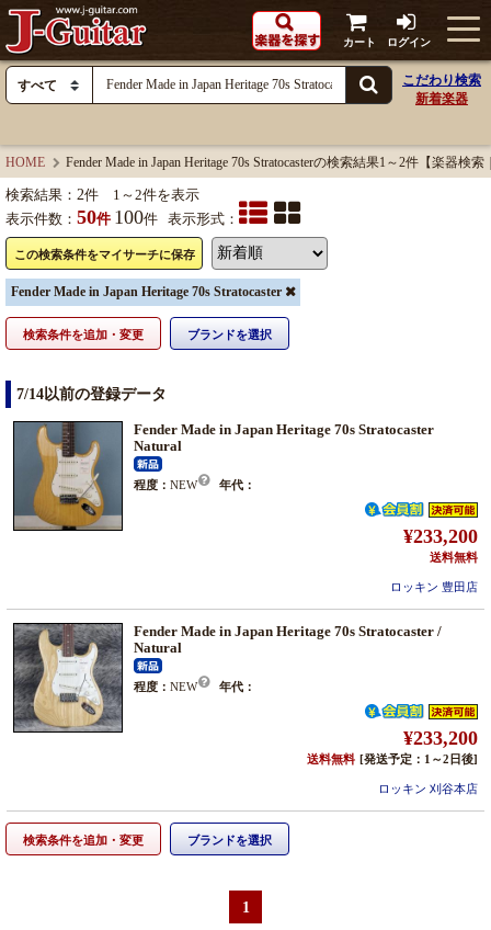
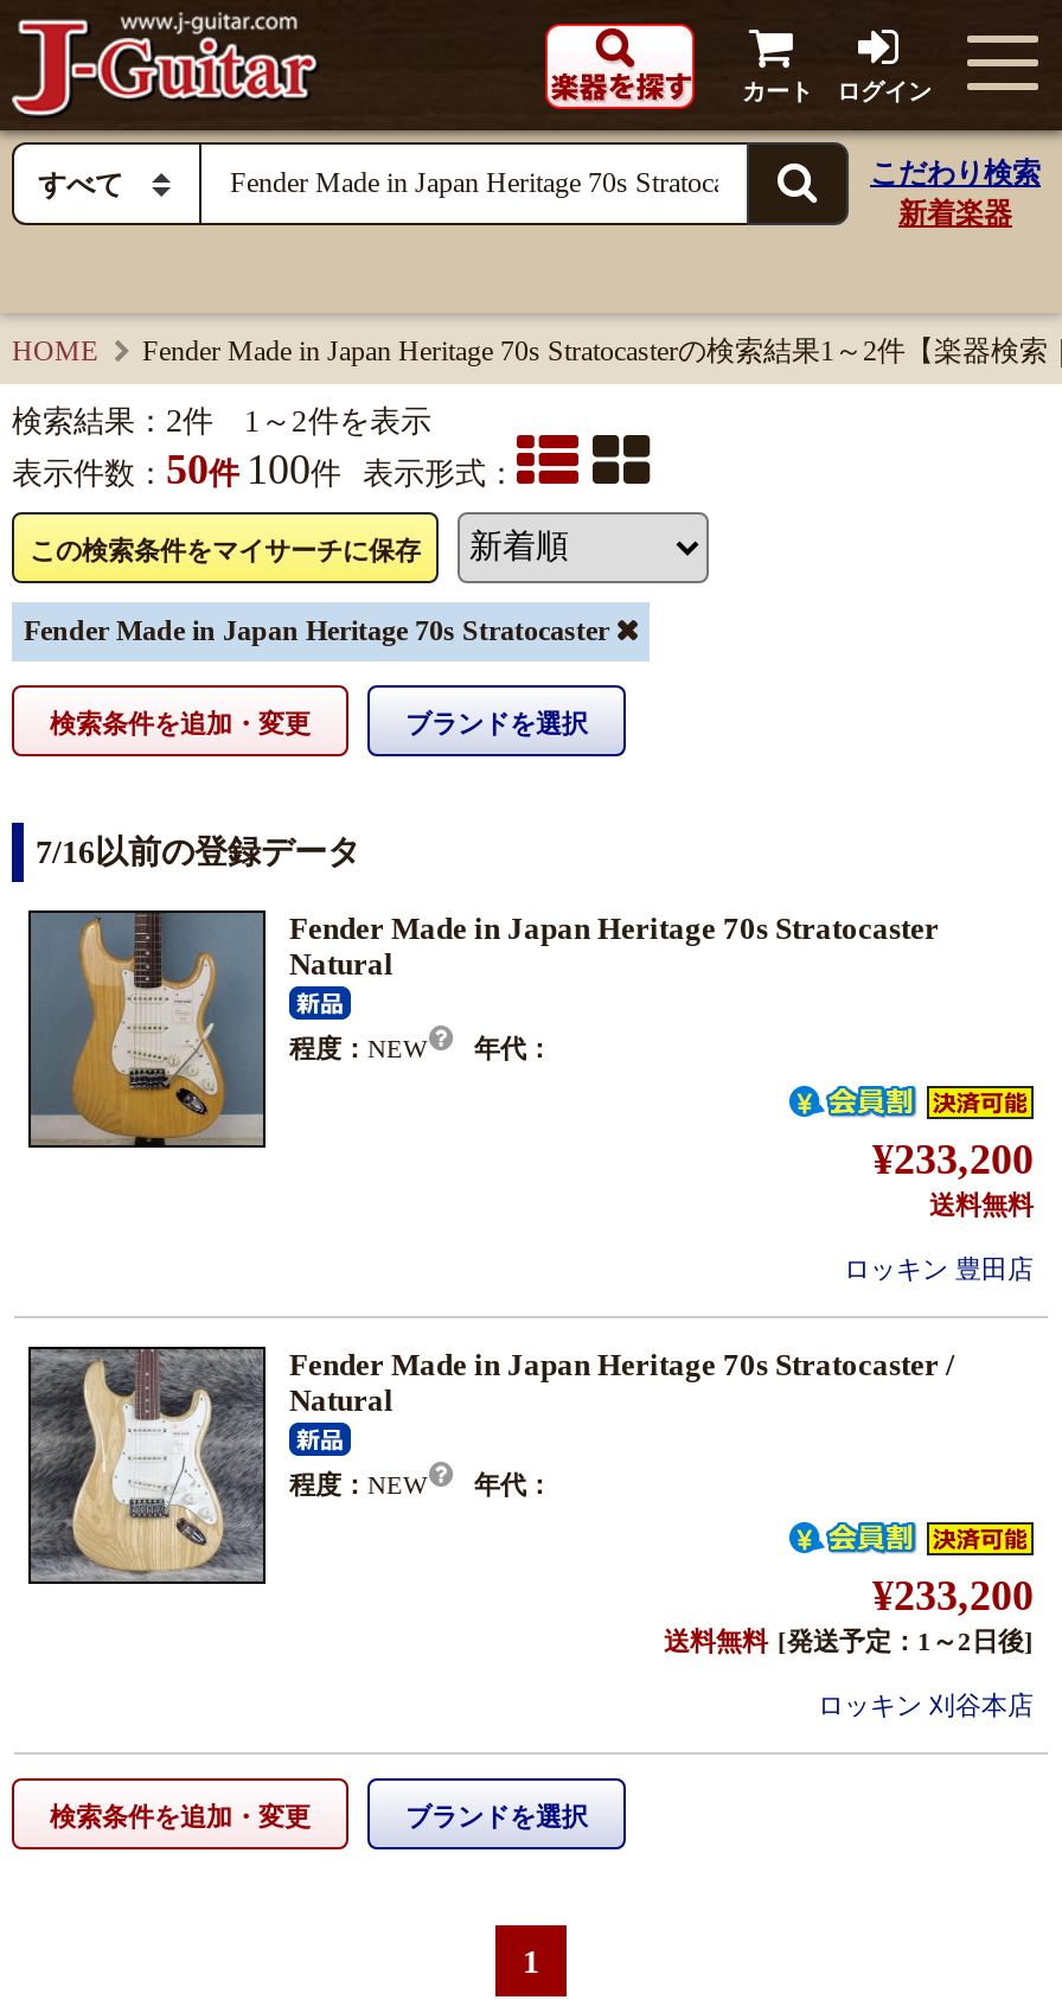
- 7/14以前の登録データ
+ 7/16以前の登録データ
